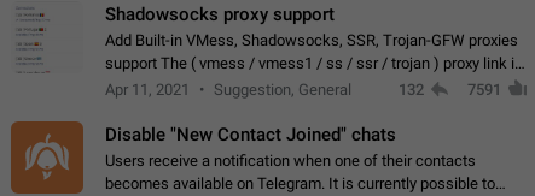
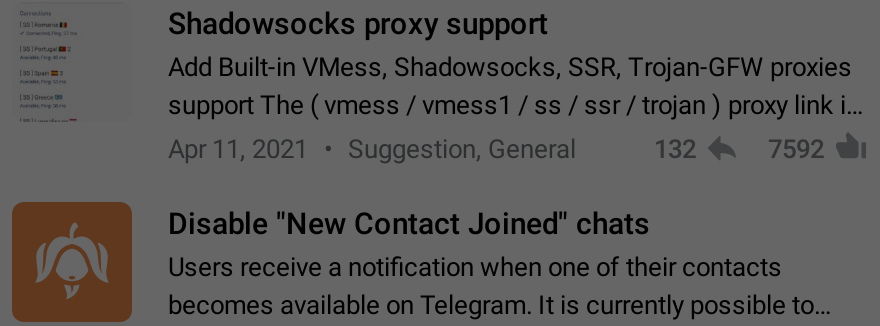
- 7591
+ 7592
